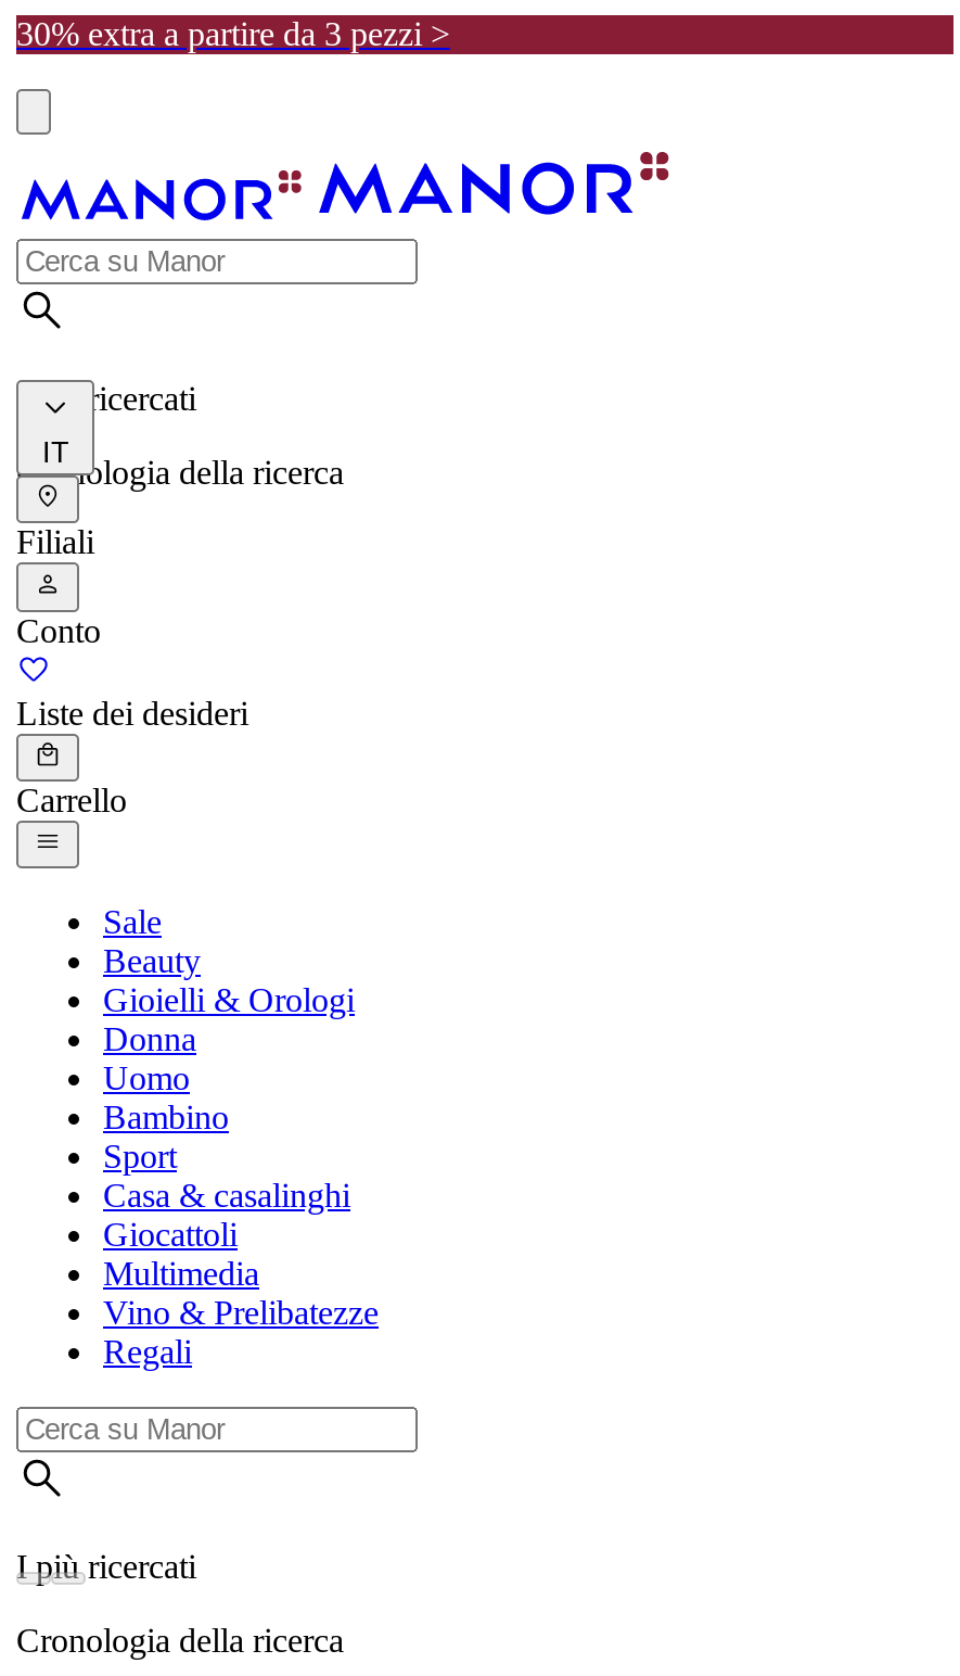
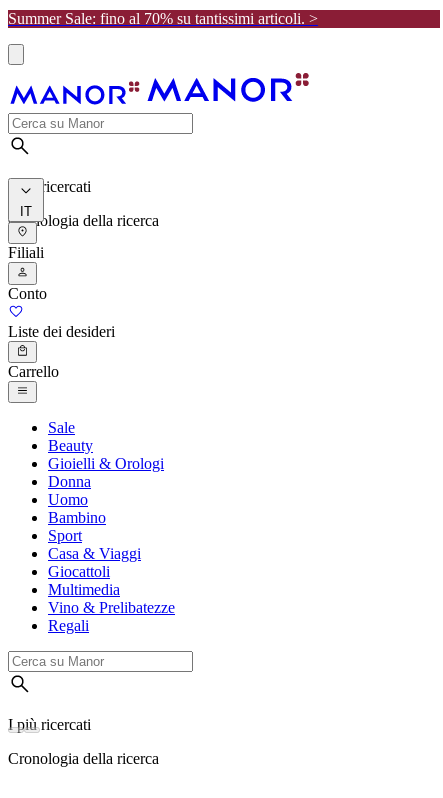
- 30% extra a partire da 3 pezzi >
+ Summer Sale: fino al 70% su tantissimi articoli. >

- Casa & casalinghi
+ Casa & Viaggi
